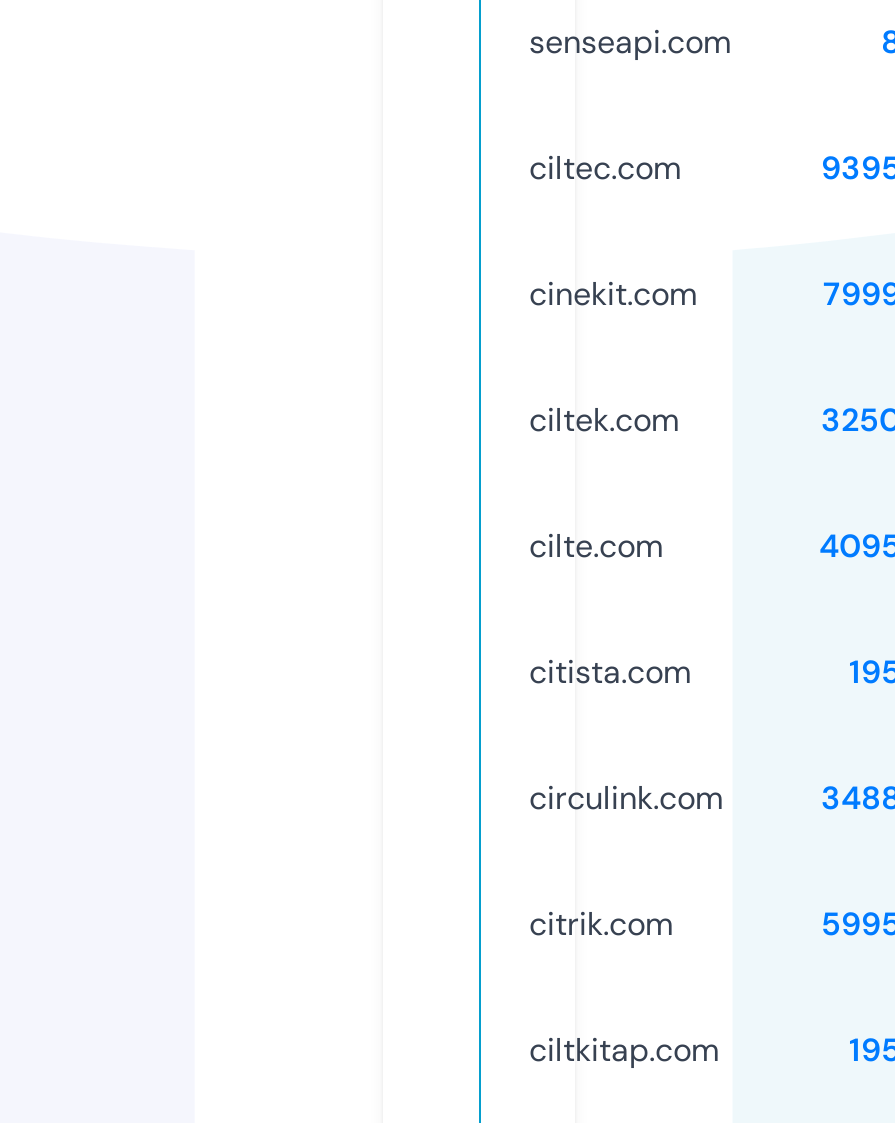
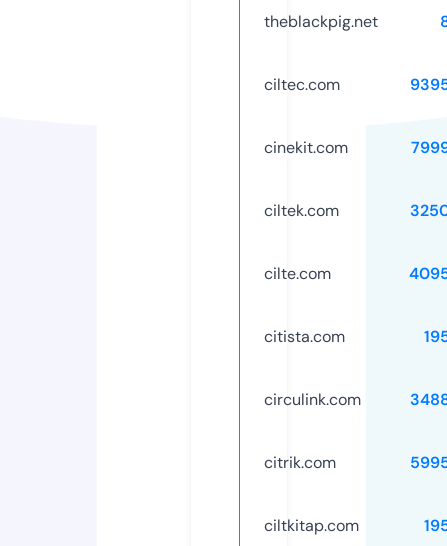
- senseapi.com
+ theblackpig.net
